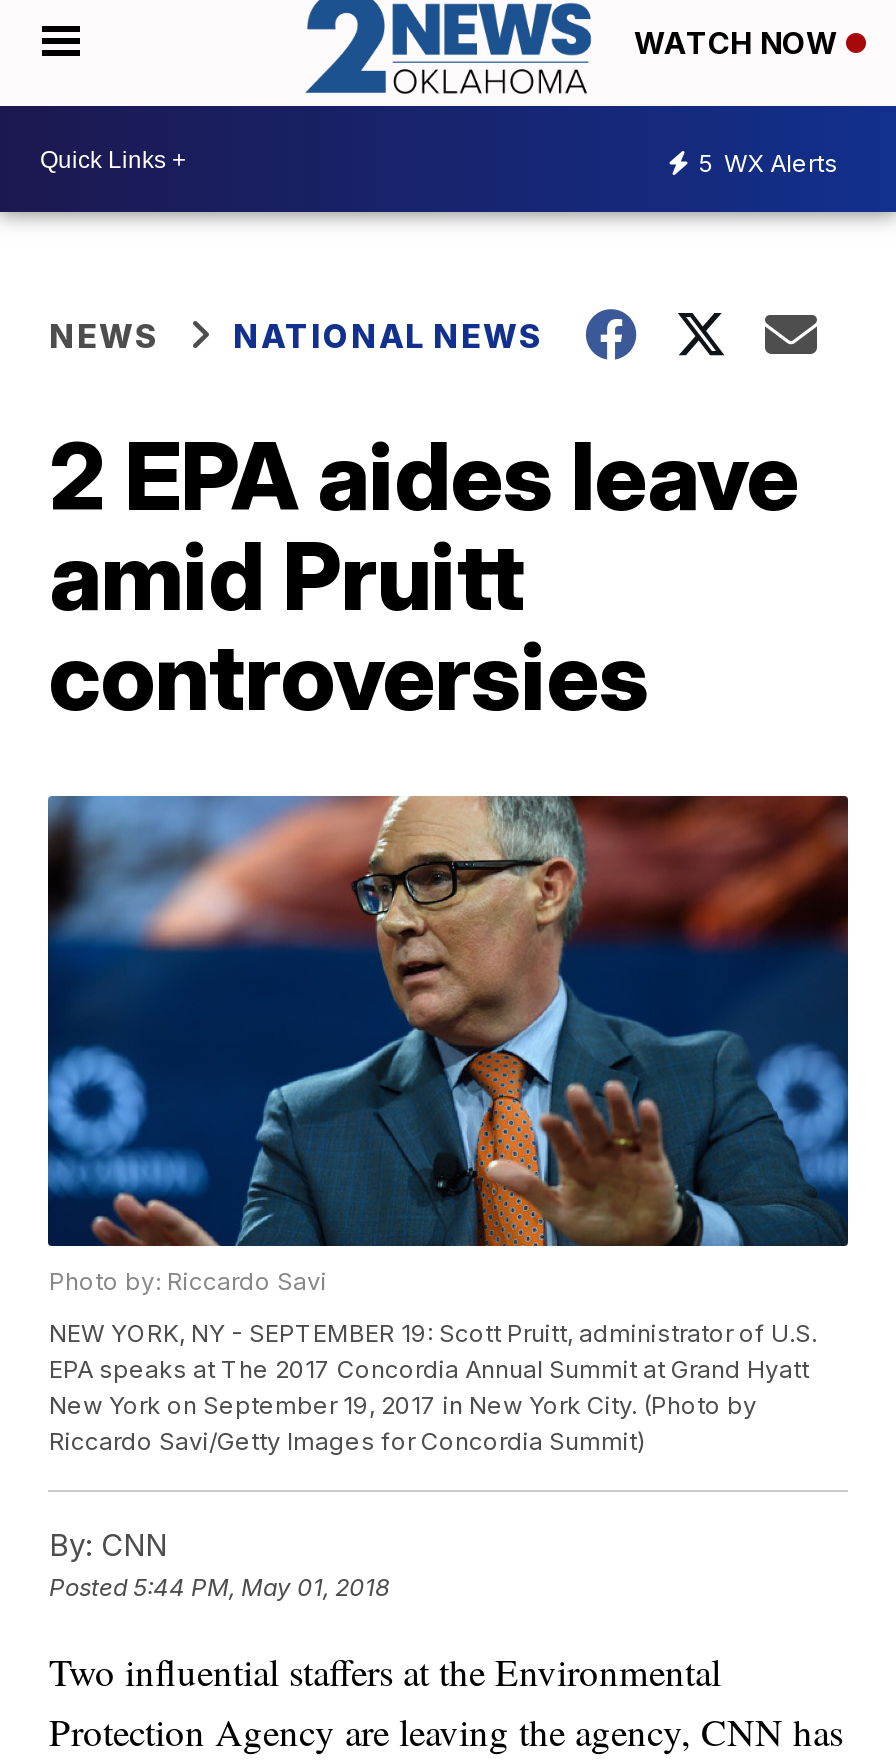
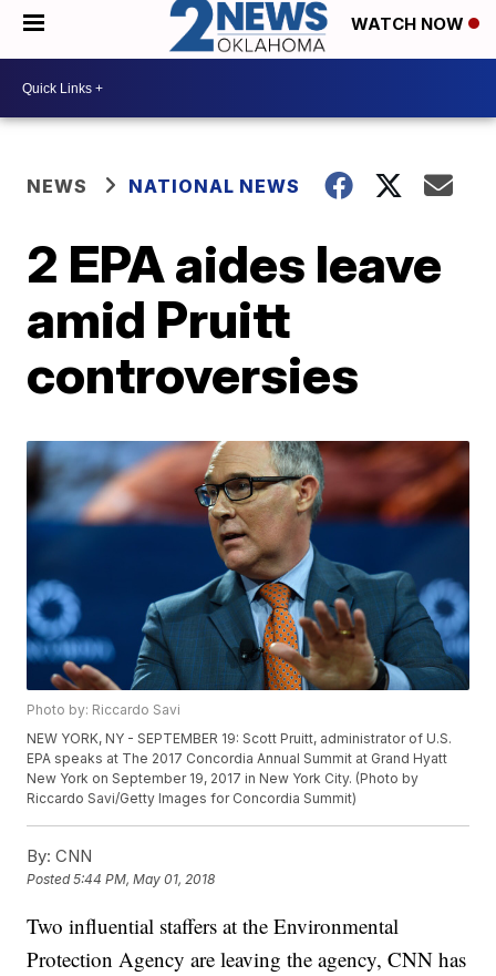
- 5 WX Alerts
